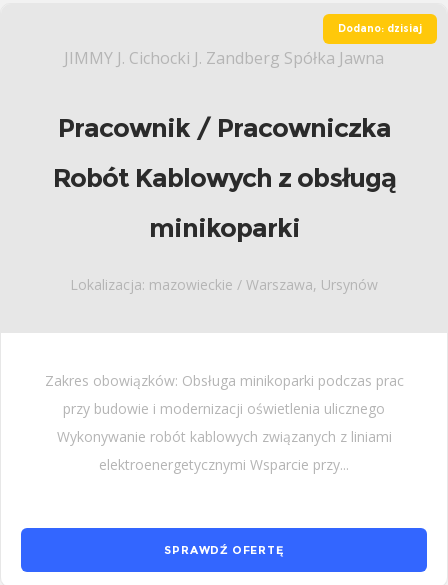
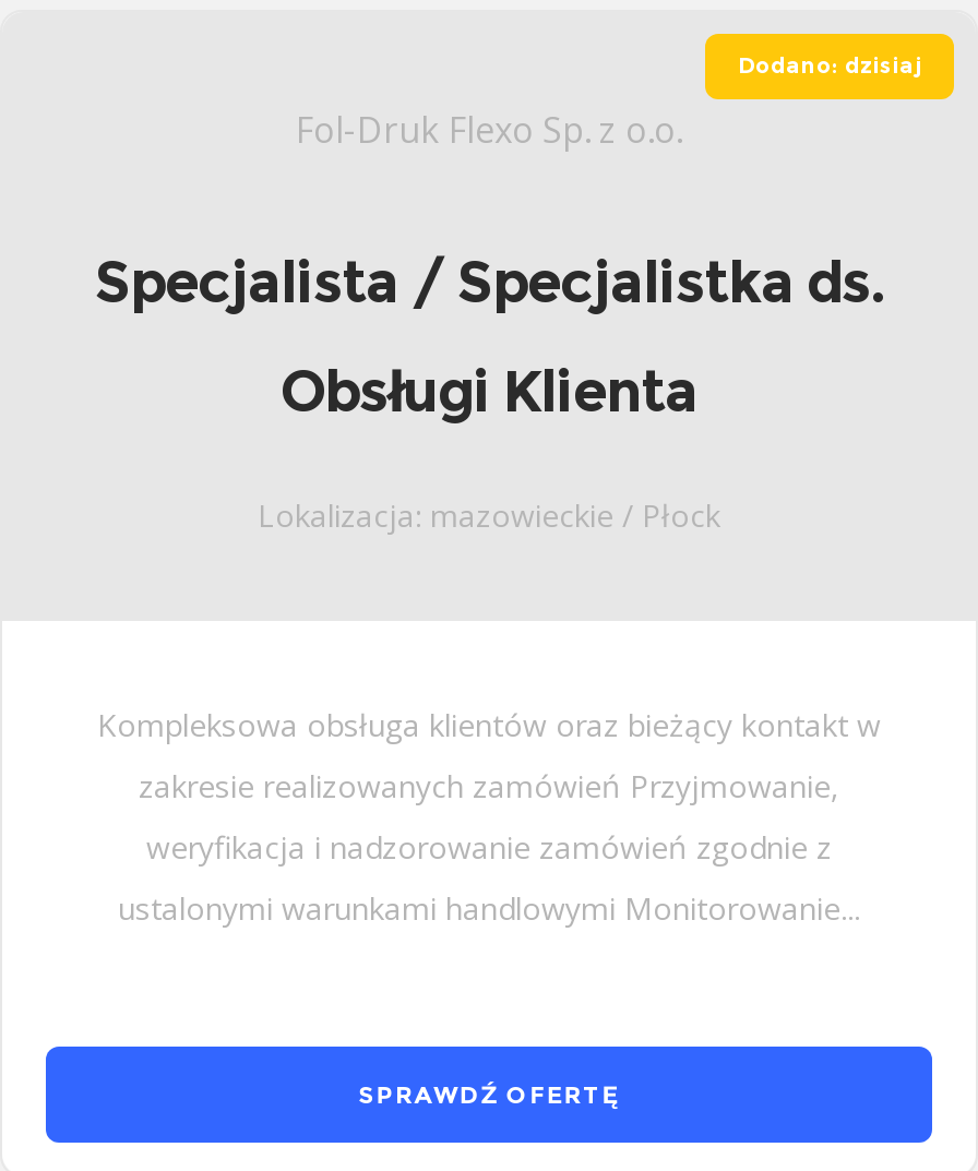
- JIMMY J. Cichocki J. Zandberg Spółka Jawna
- Pracownik / Pracowniczka
- Robót Kablowych z obsługą
- minikoparki
- Lokalizacja: mazowieckie / Warszawa, Ursynów
+ Fol-Druk Flexo Sp. z o.o.
+ Specjalista / Specjalistka ds.
+ Obsługi Klienta
+ Lokalizacja: mazowieckie / Płock

- Zakres obowiązków: Obsługa minikoparki podczas prac
- przy budowie i modernizacji oświetlenia ulicznego
- Wykonywanie robót kablowych związanych z liniami
- elektroenergetycznymi Wsparcie przy...
+ Kompleksowa obsługa klientów oraz bieżący kontakt w
+ zakresie realizowanych zamówień Przyjmowanie,
+ weryfikacja i nadzorowanie zamówień zgodnie z
+ ustalonymi warunkami handlowymi Monitorowanie...
